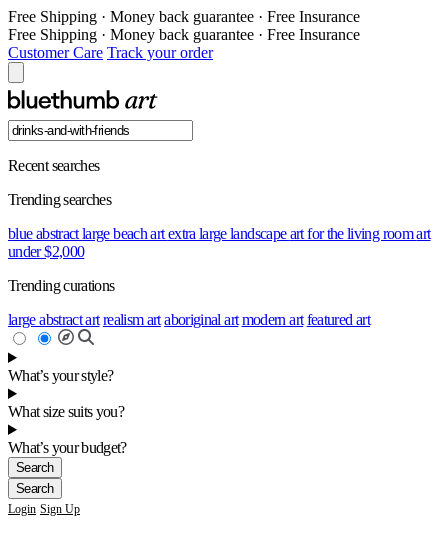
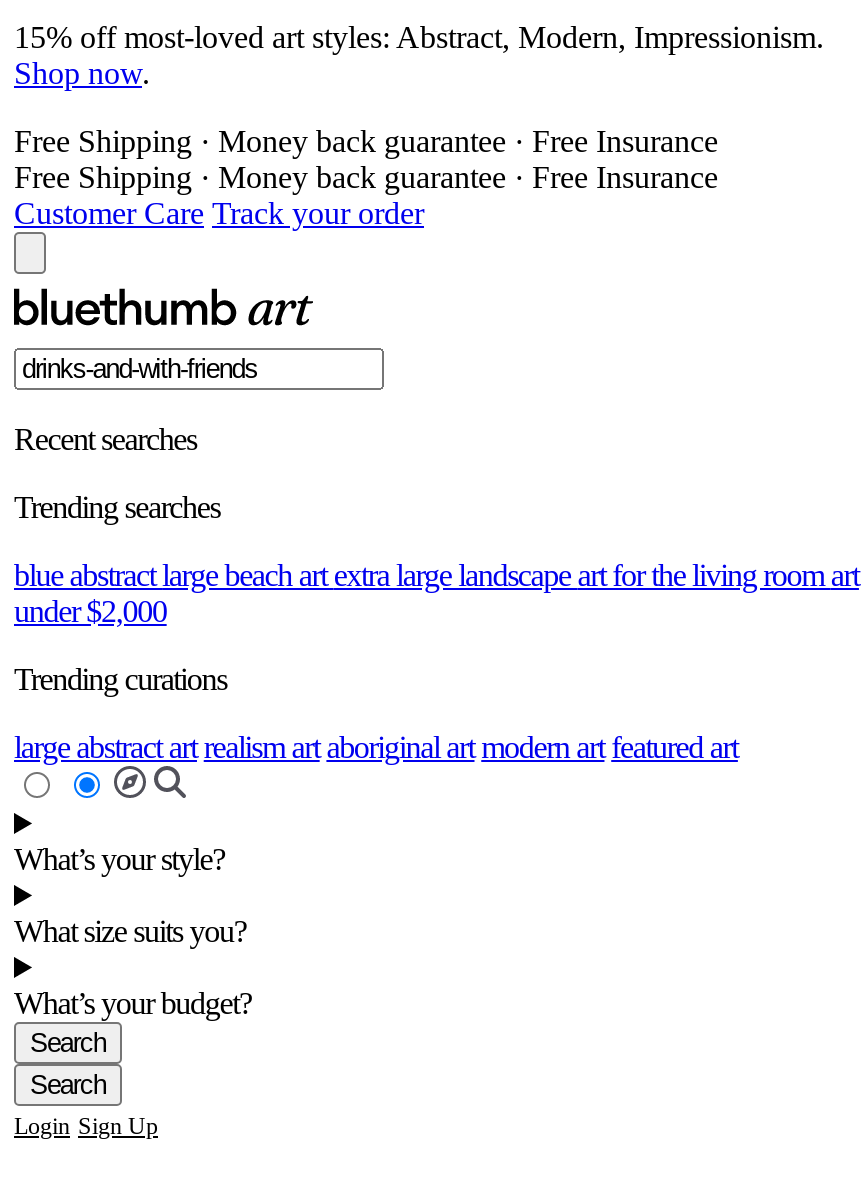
+ 15% off most-loved art styles: Abstract, Modern, Impressionism.
+ Shop now.
